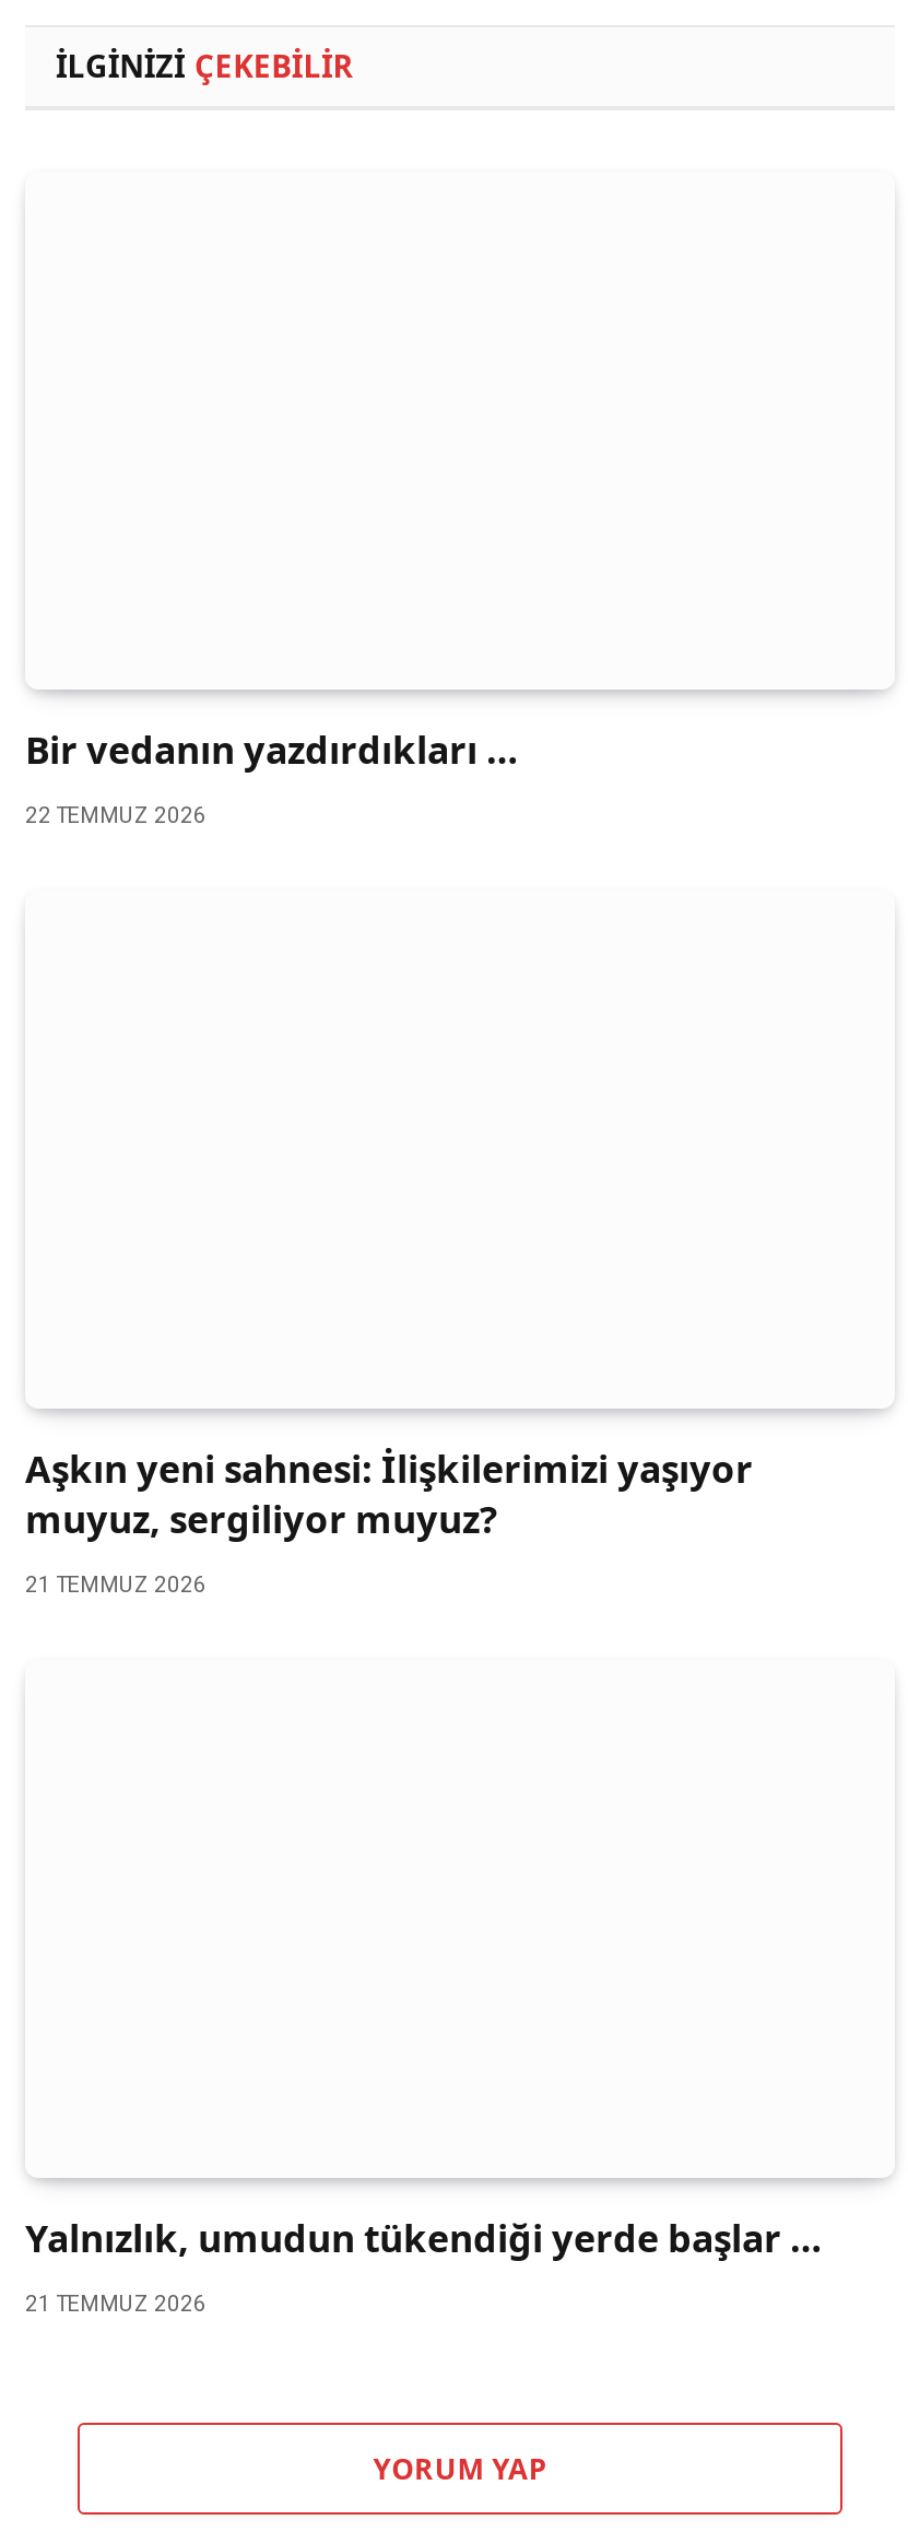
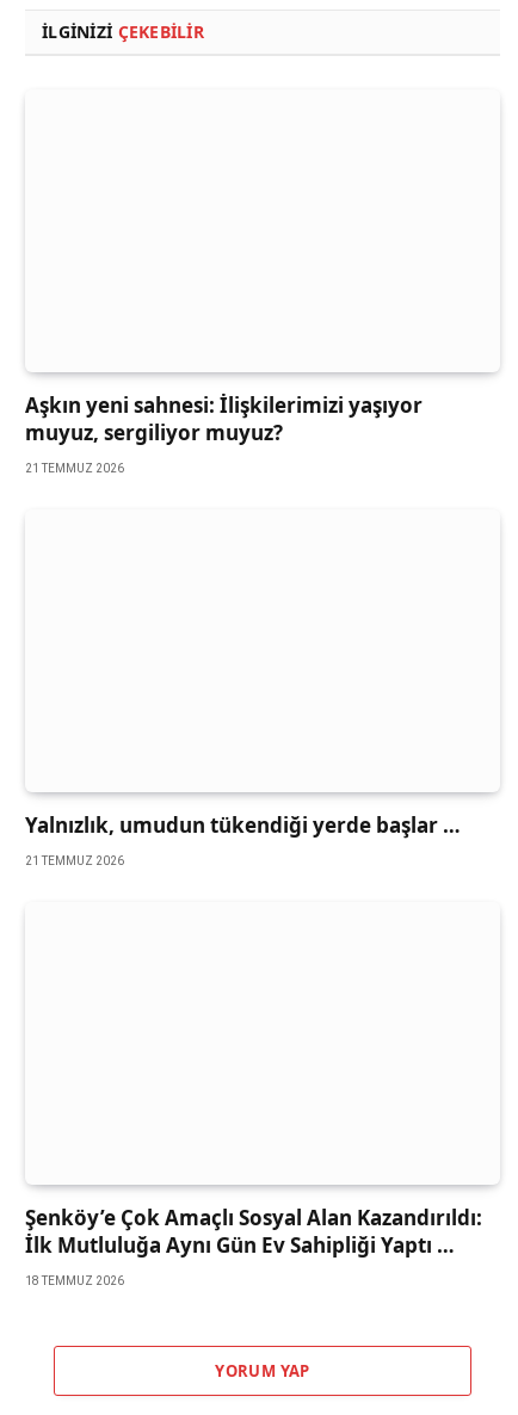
- Bir vedanın yazdırdıkları …
- 22 TEMMUZ 2026

moved up: Aşkın yeni sahnesi: İlişkilerimizi yaşıyor | muyuz, sergiliyor muyuz? | 21 TEMMUZ 2026 | Yalnızlık, umudun tükendiği yerde başlar … | 21 TEMMUZ 2026

+ Şenköy’e Çok Amaçlı Sosyal Alan Kazandırıldı:
+ İlk Mutluluğa Aynı Gün Ev Sahipliği Yaptı …
+ 18 TEMMUZ 2026
